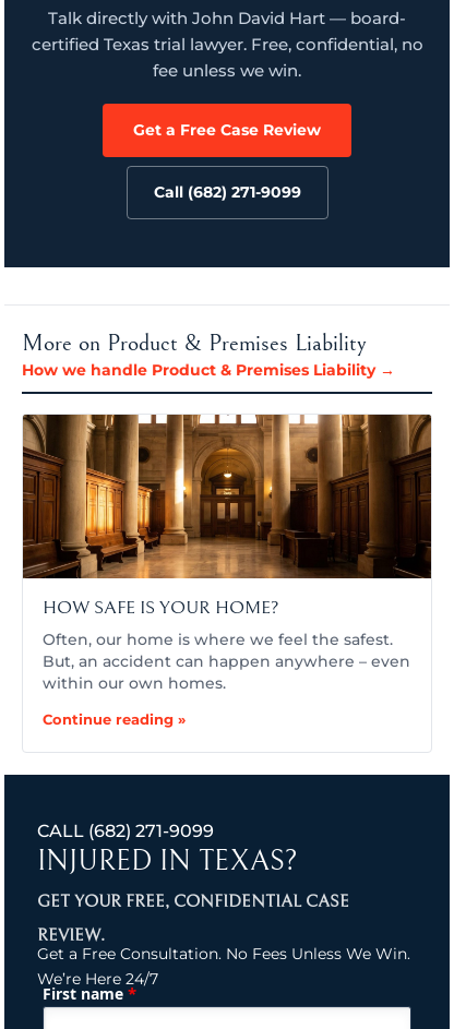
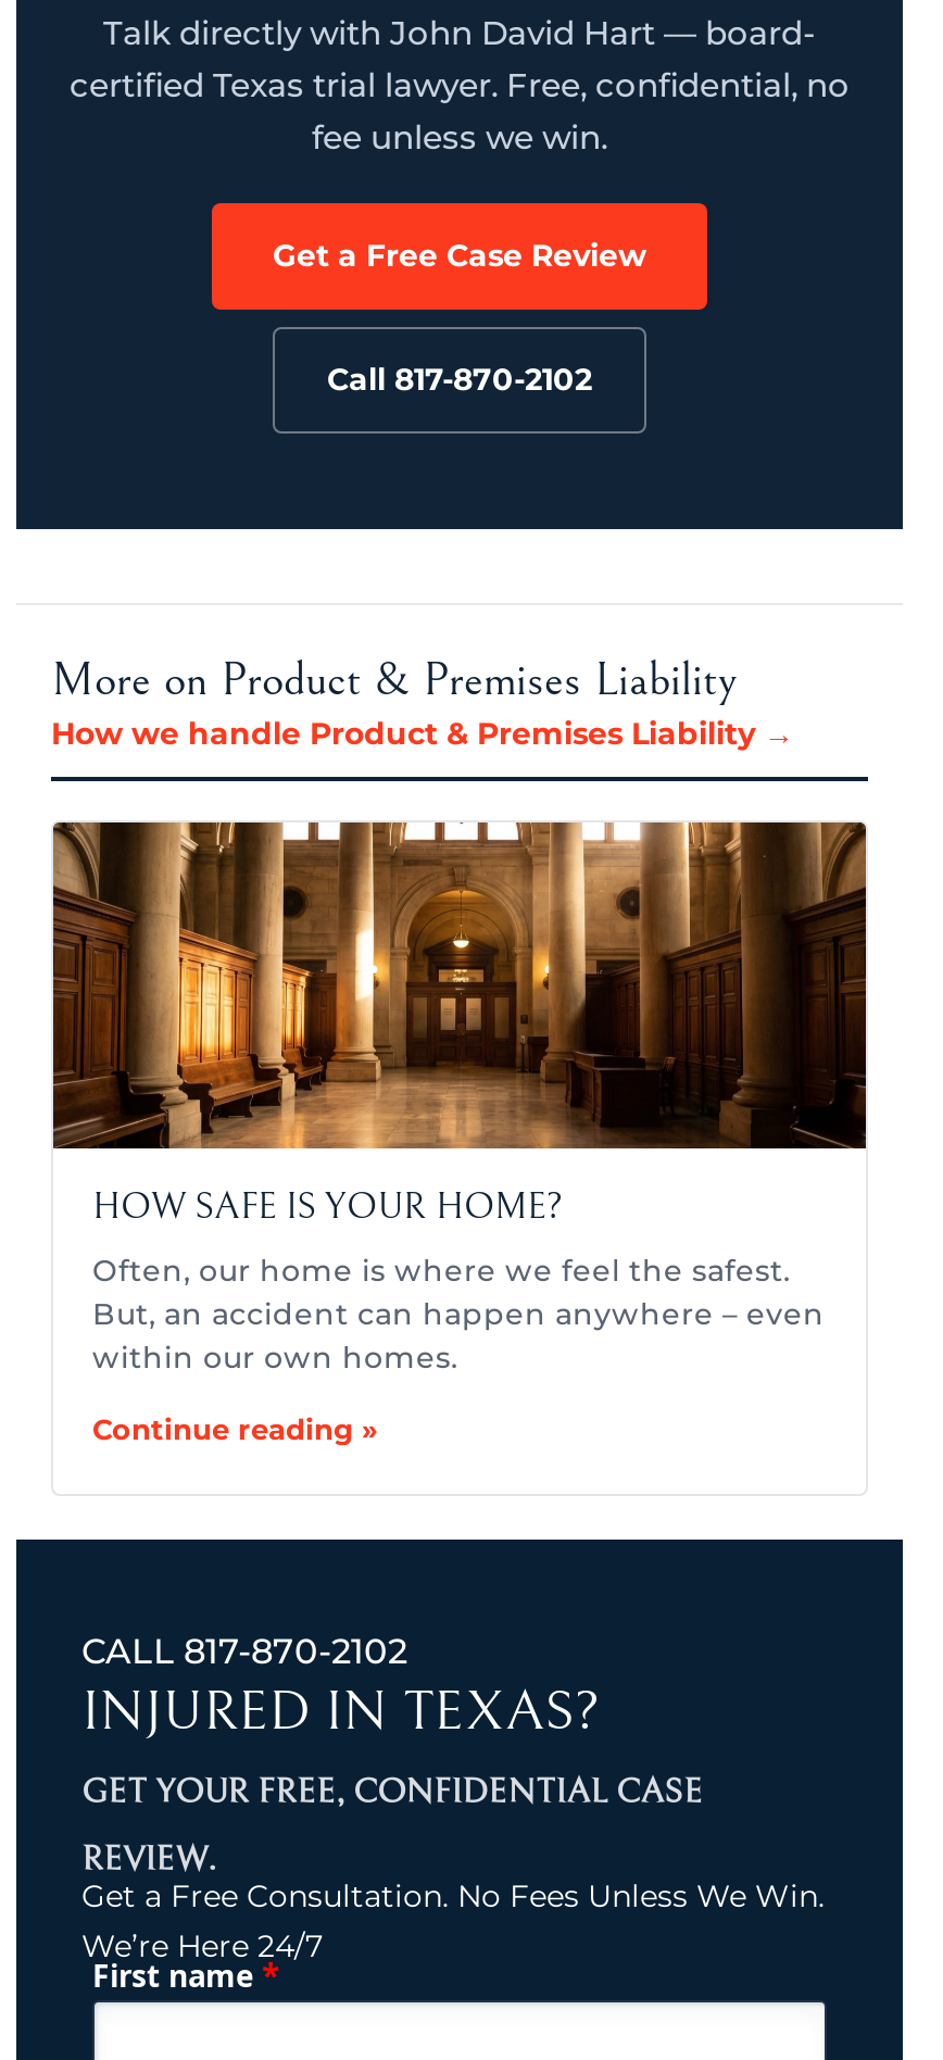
- Call (682) 271-9099
+ Call 817-870-2102

- CALL (682) 271-9099
+ CALL 817-870-2102
